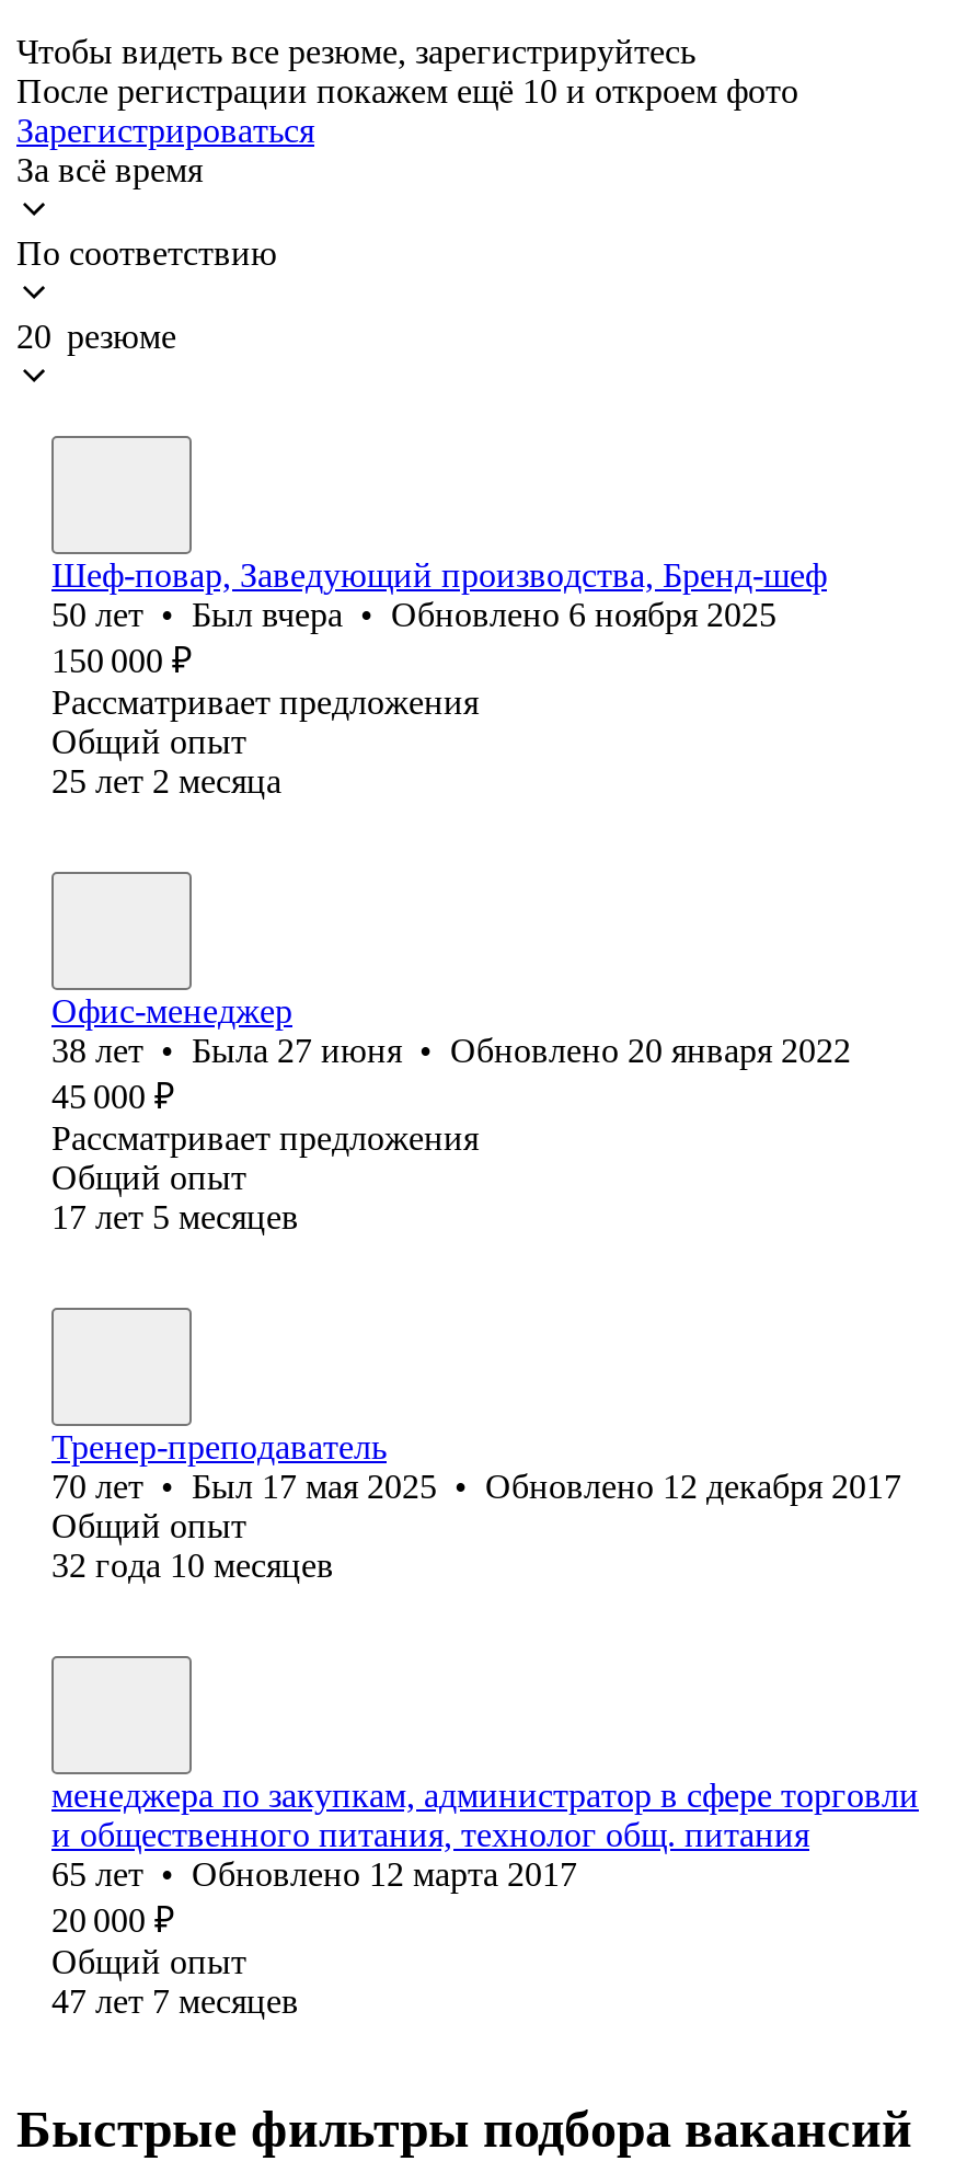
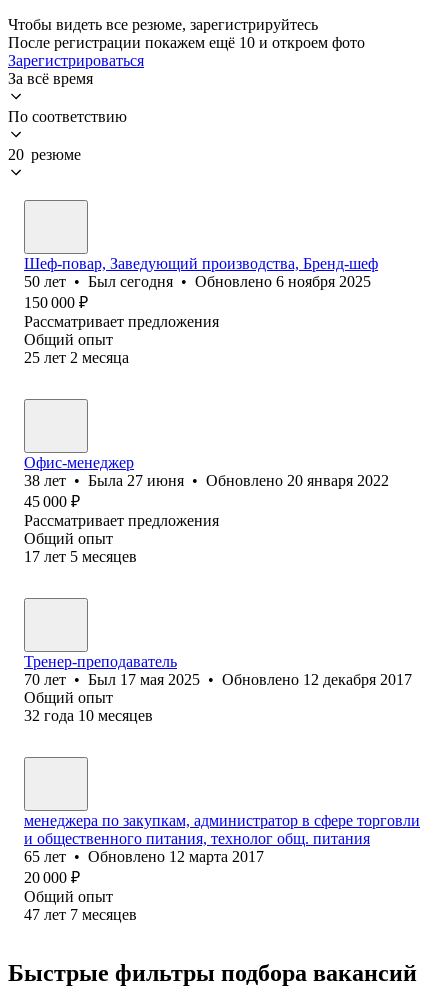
- 50 лет • Был вчера • Обновлено6 ноября 2025
+ 50 лет • Был сегодня • Обновлено6 ноября 2025
